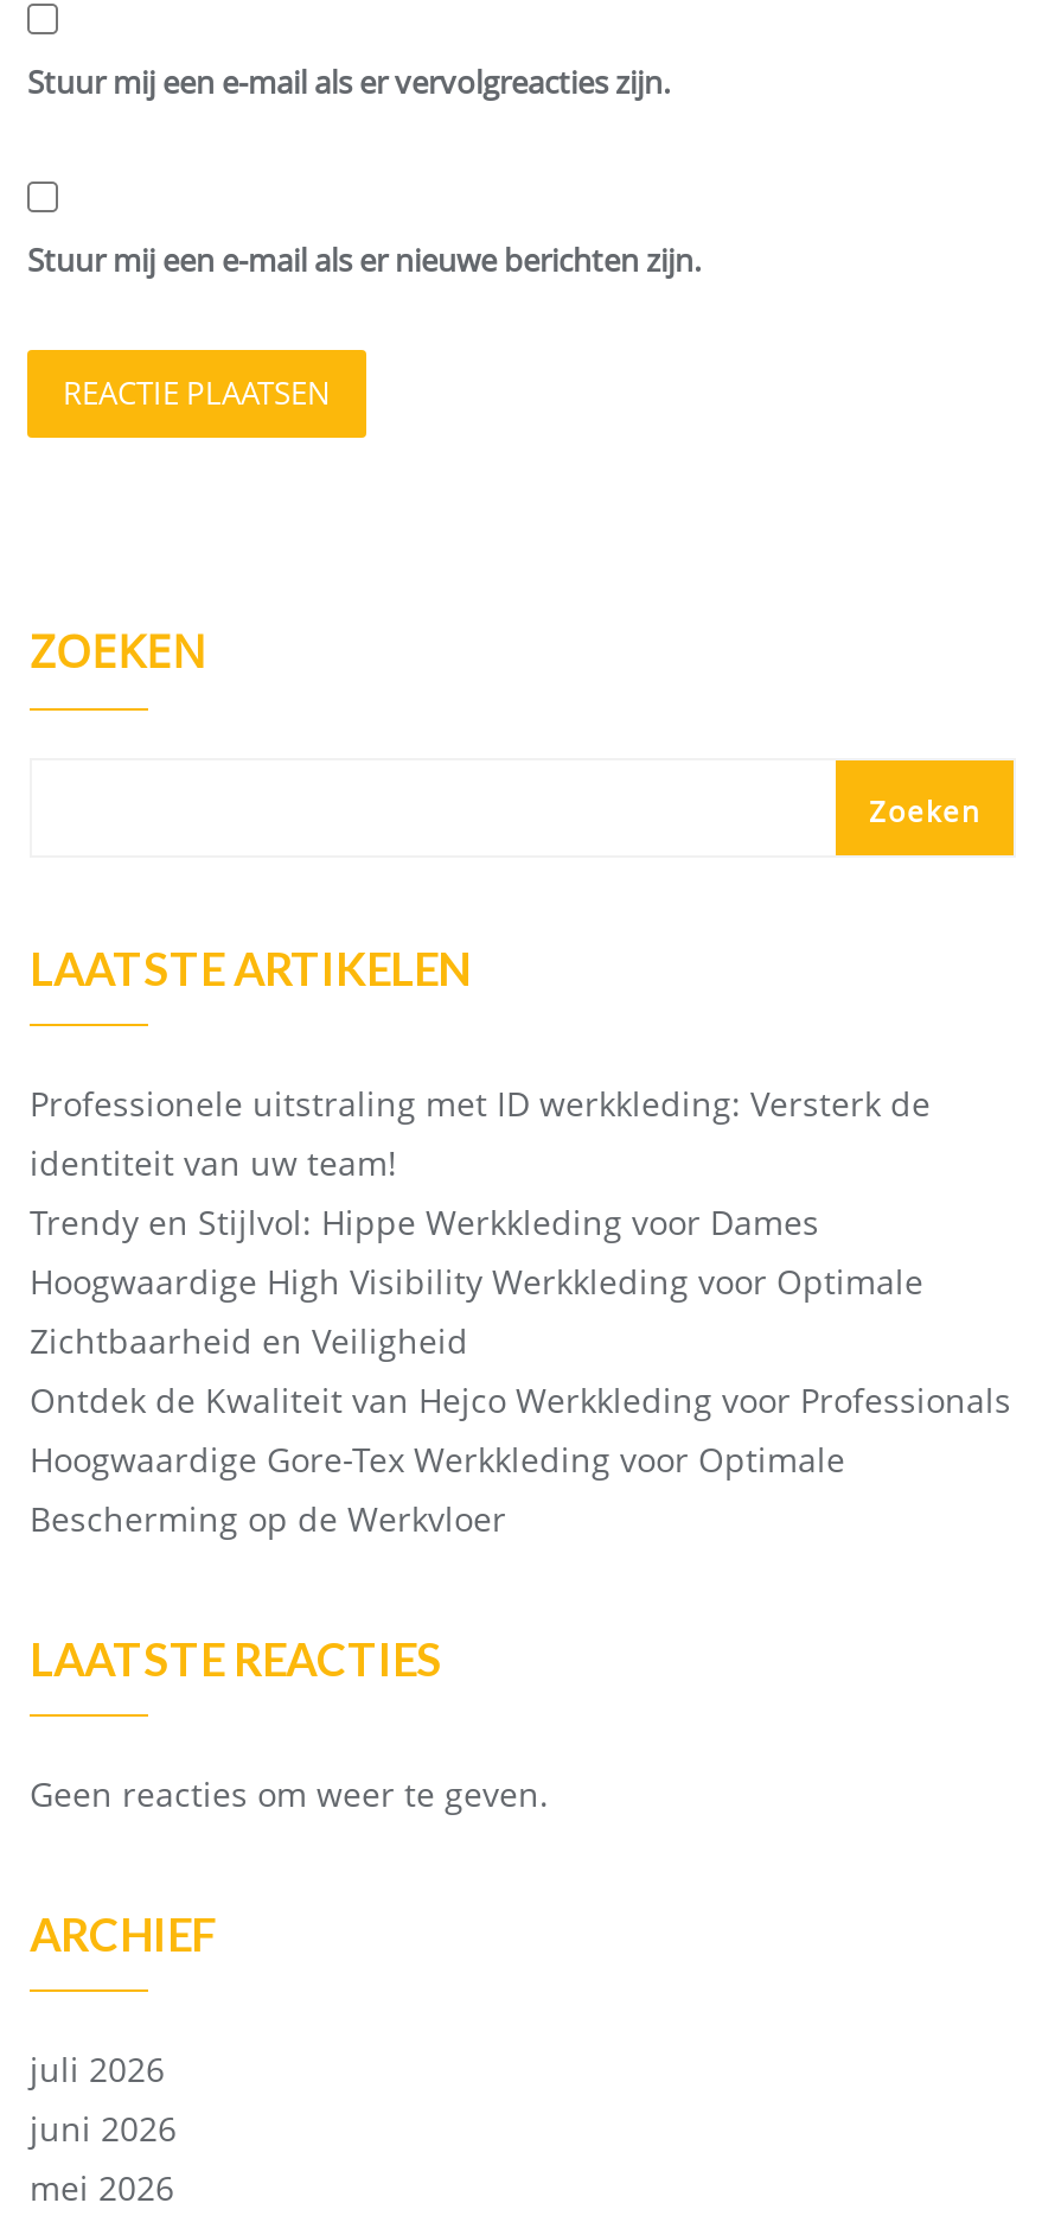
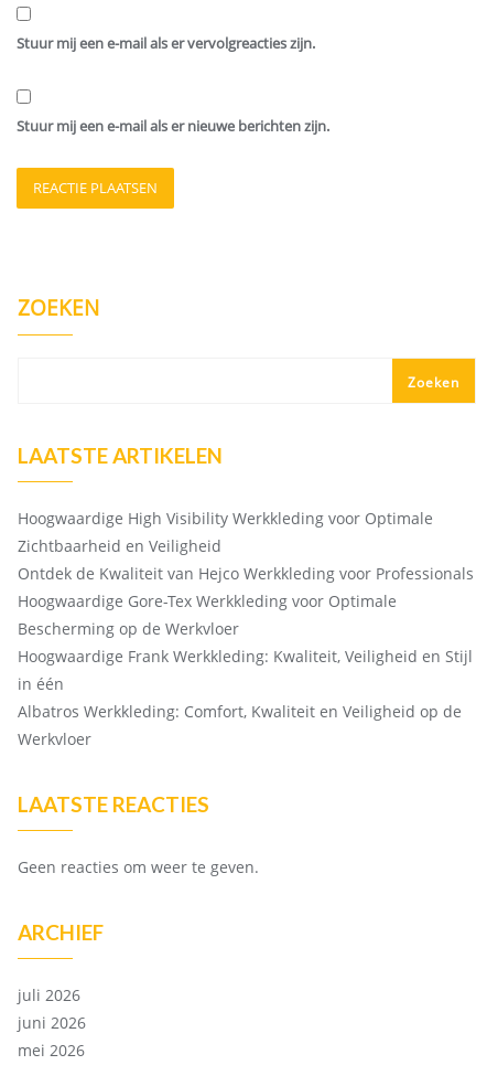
- Professionele uitstraling met ID werkkleding: Versterk de
- identiteit van uw team!
- Trendy en Stijlvol: Hippe Werkkleding voor Dames

moved up: Hoogwaardige High Visibility Werkkleding voor Optimale | Zichtbaarheid en Veiligheid | Ontdek de Kwaliteit van Hejco Werkkleding voor Professionals | Hoogwaardige Gore-Tex Werkkleding voor Optimale | Bescherming op de Werkvloer

+ Hoogwaardige Frank Werkkleding: Kwaliteit, Veiligheid en Stijl
+ in één
+ Albatros Werkkleding: Comfort, Kwaliteit en Veiligheid op de
+ Werkvloer
